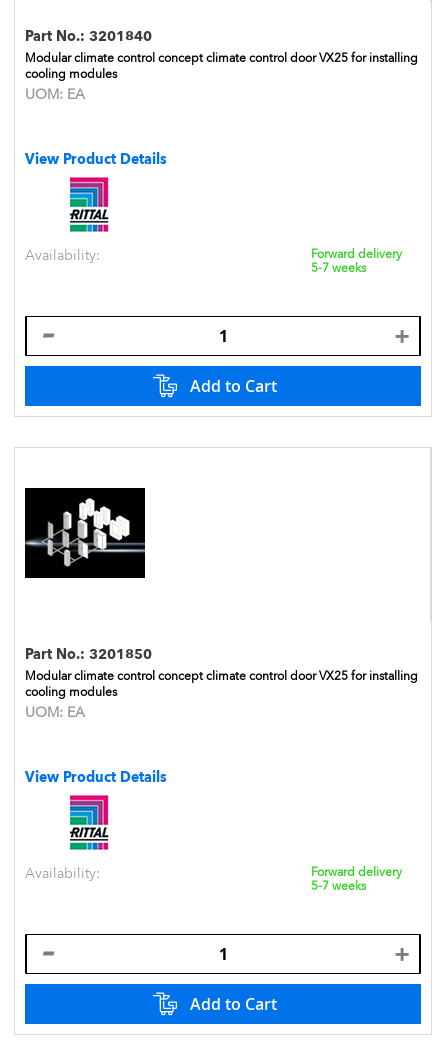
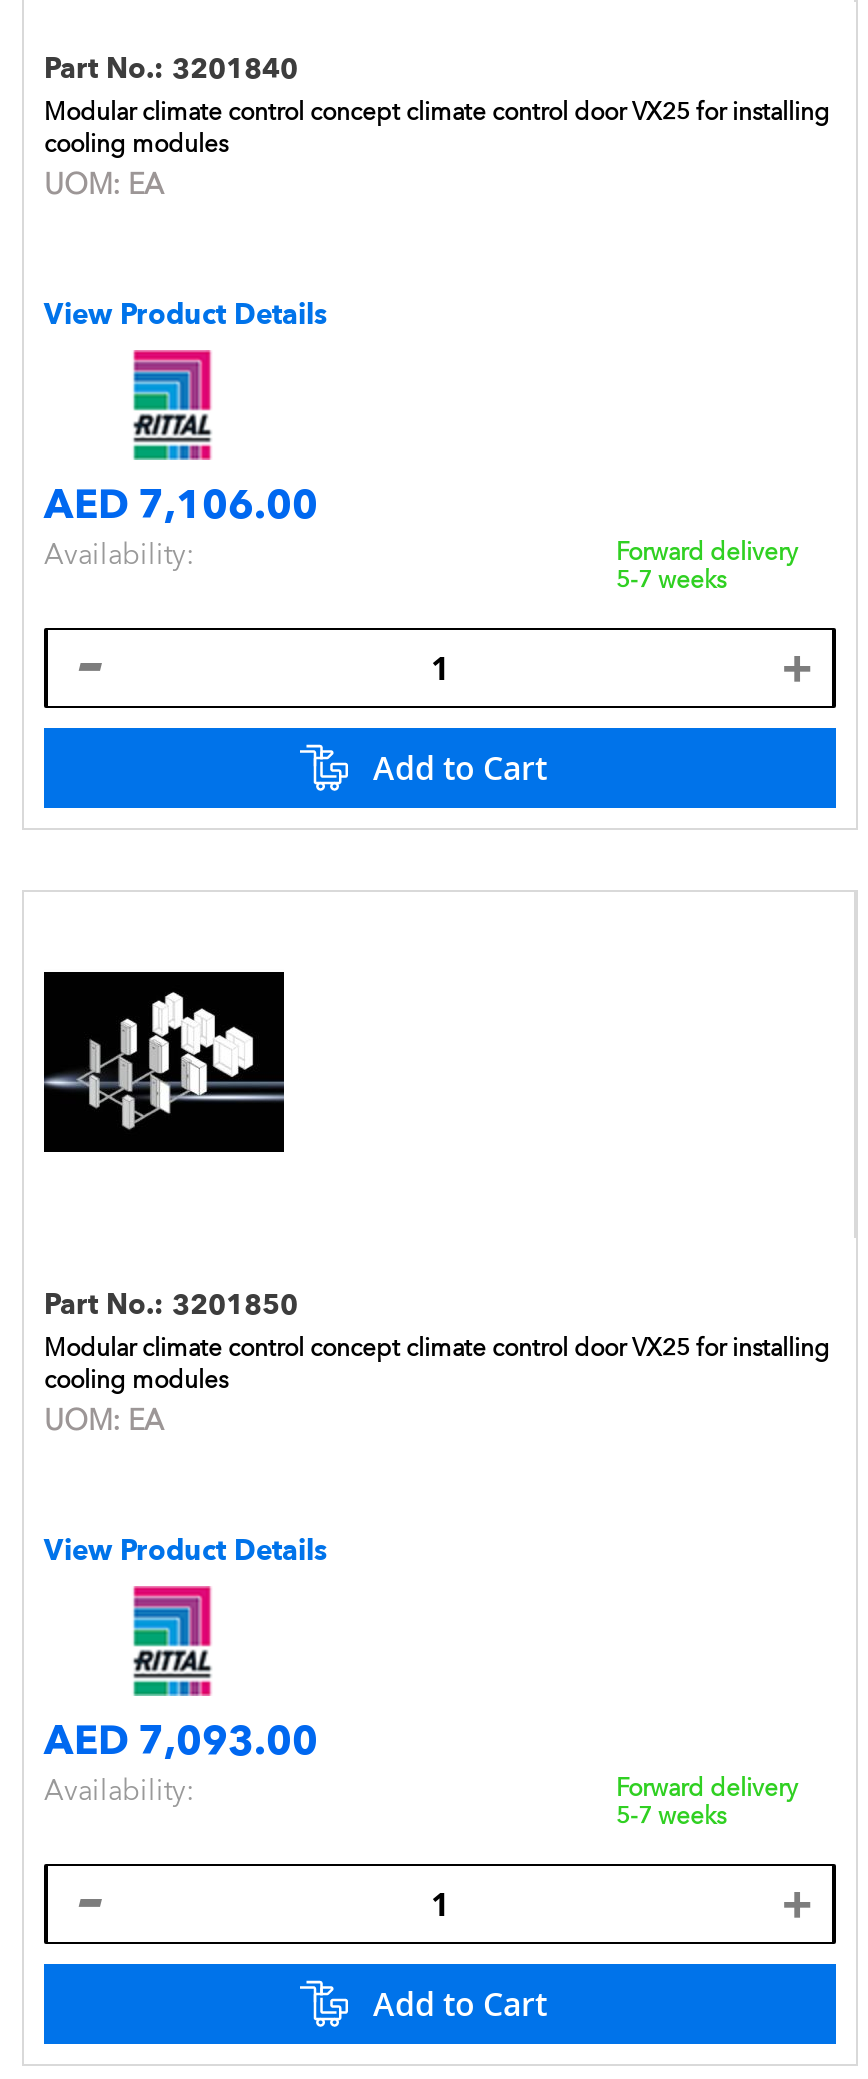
+ AED 7,106.00

moved down: Availability: | Forward delivery | 5-7 weeks

+ AED 7,093.00

moved down: Availability: | Forward delivery | 5-7 weeks
